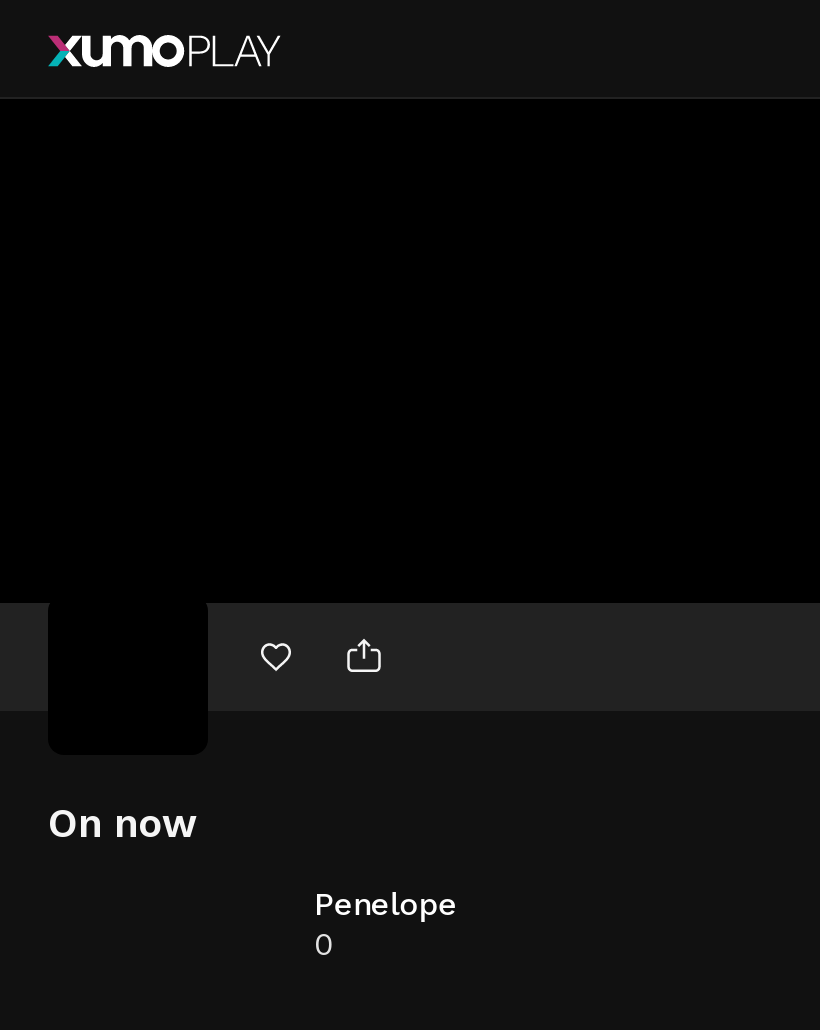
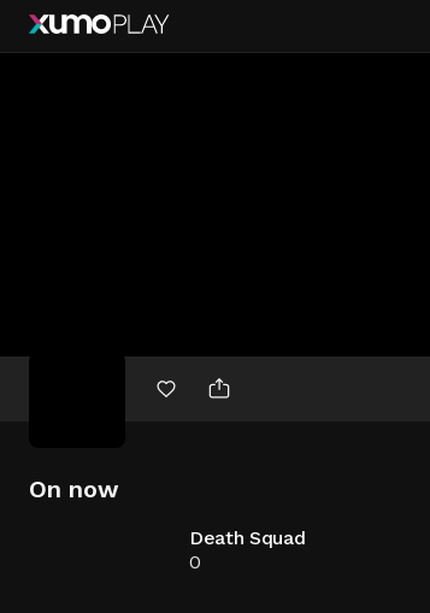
- Penelope
+ Death Squad
